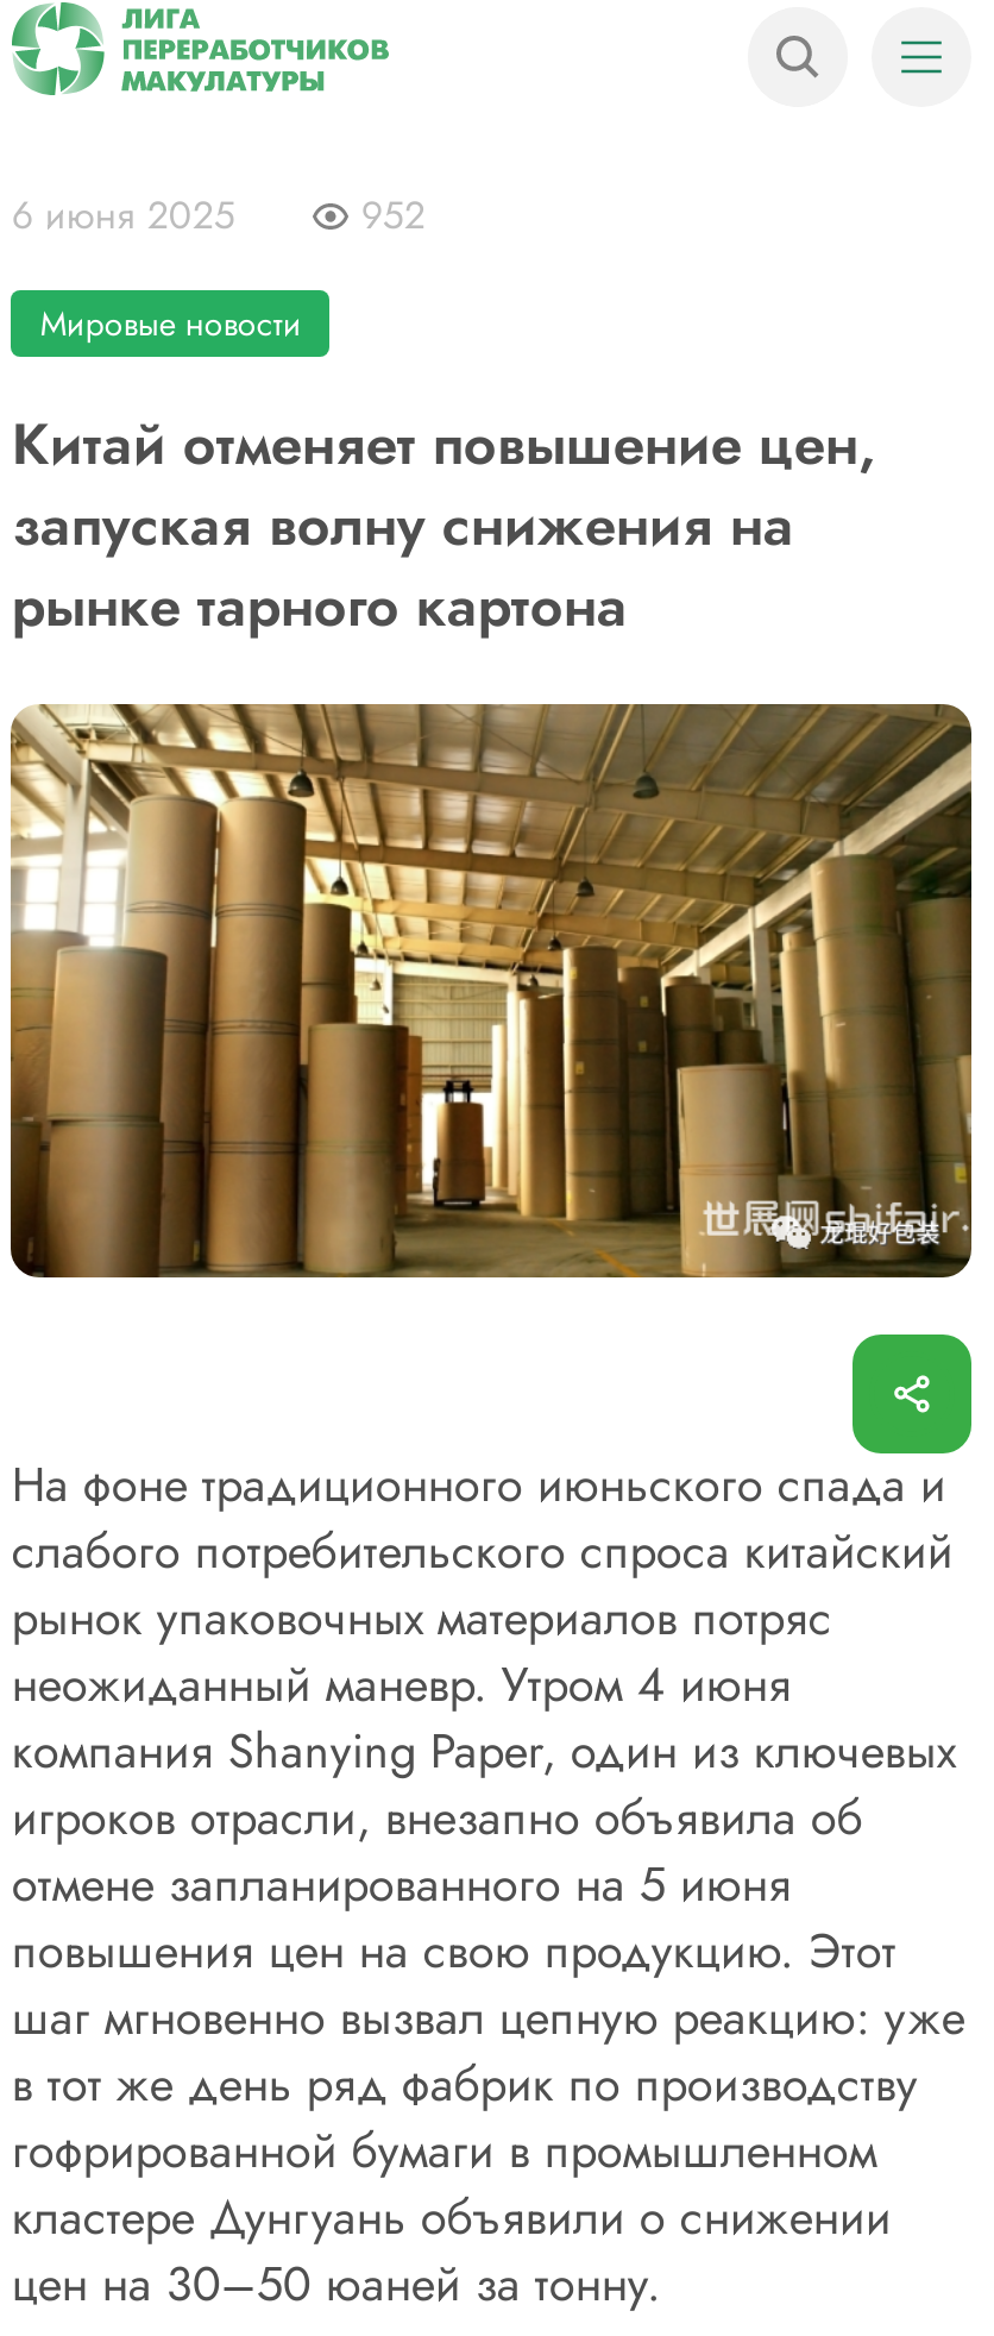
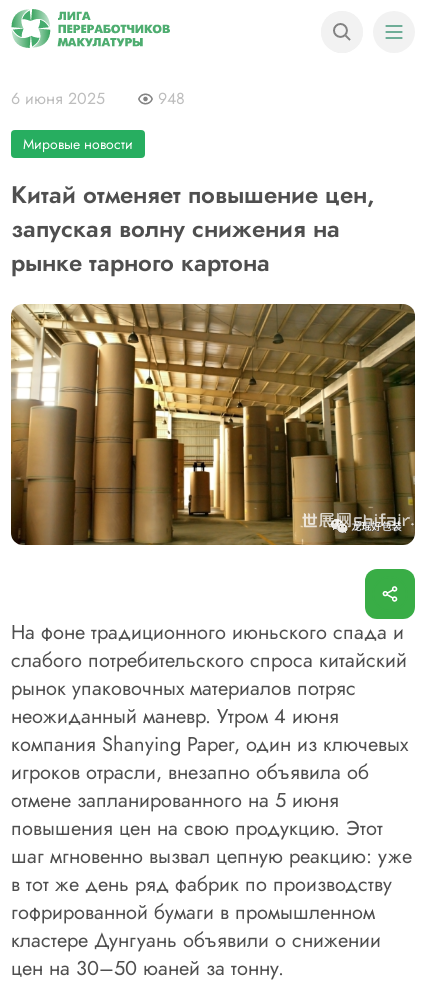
- 952
+ 948
